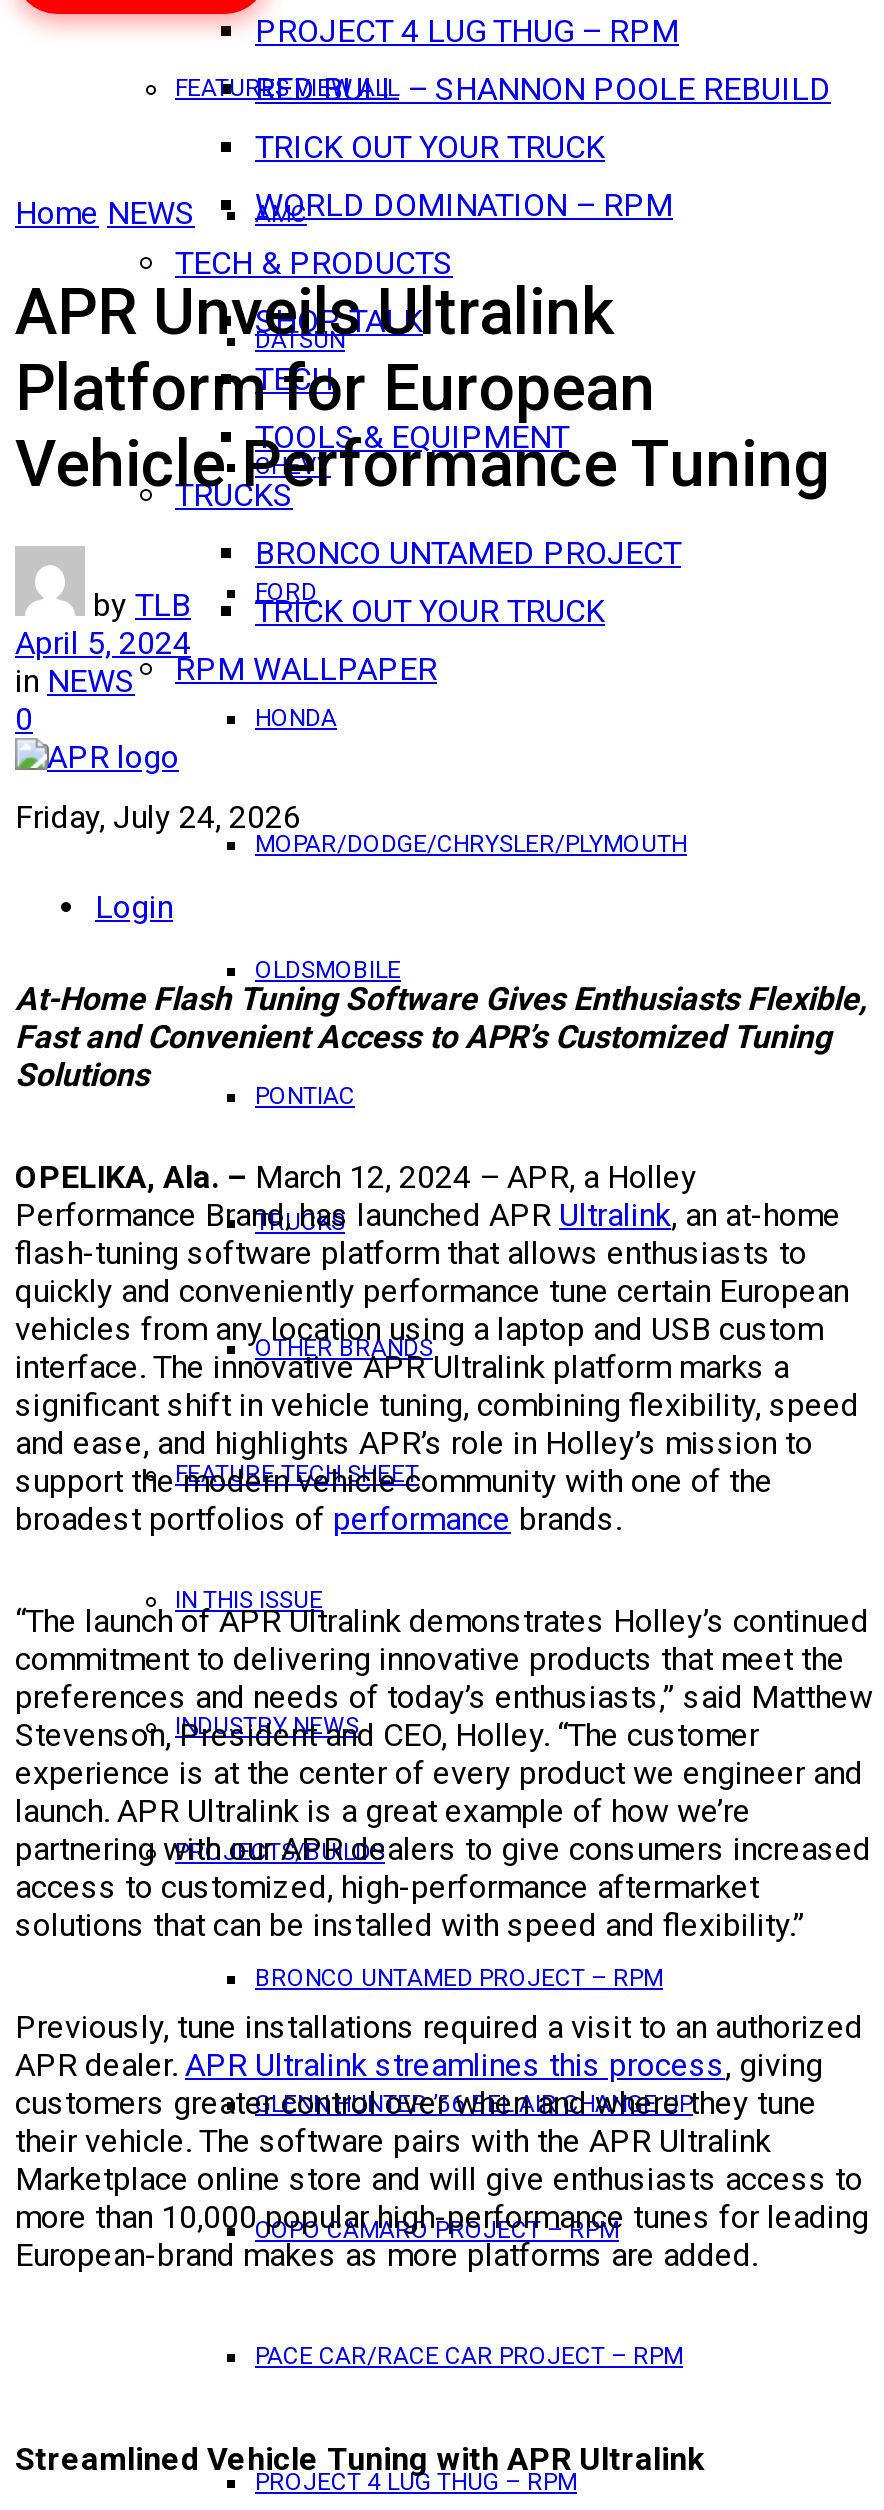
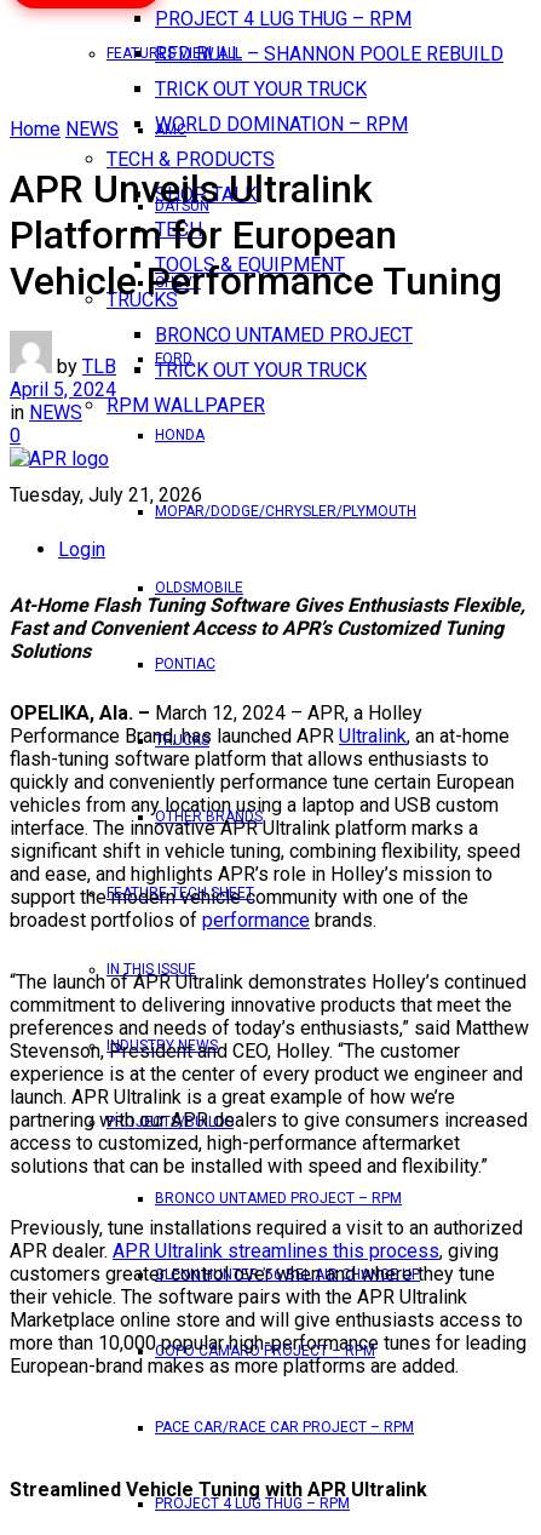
- Friday, July 24, 2026
+ Tuesday, July 21, 2026
